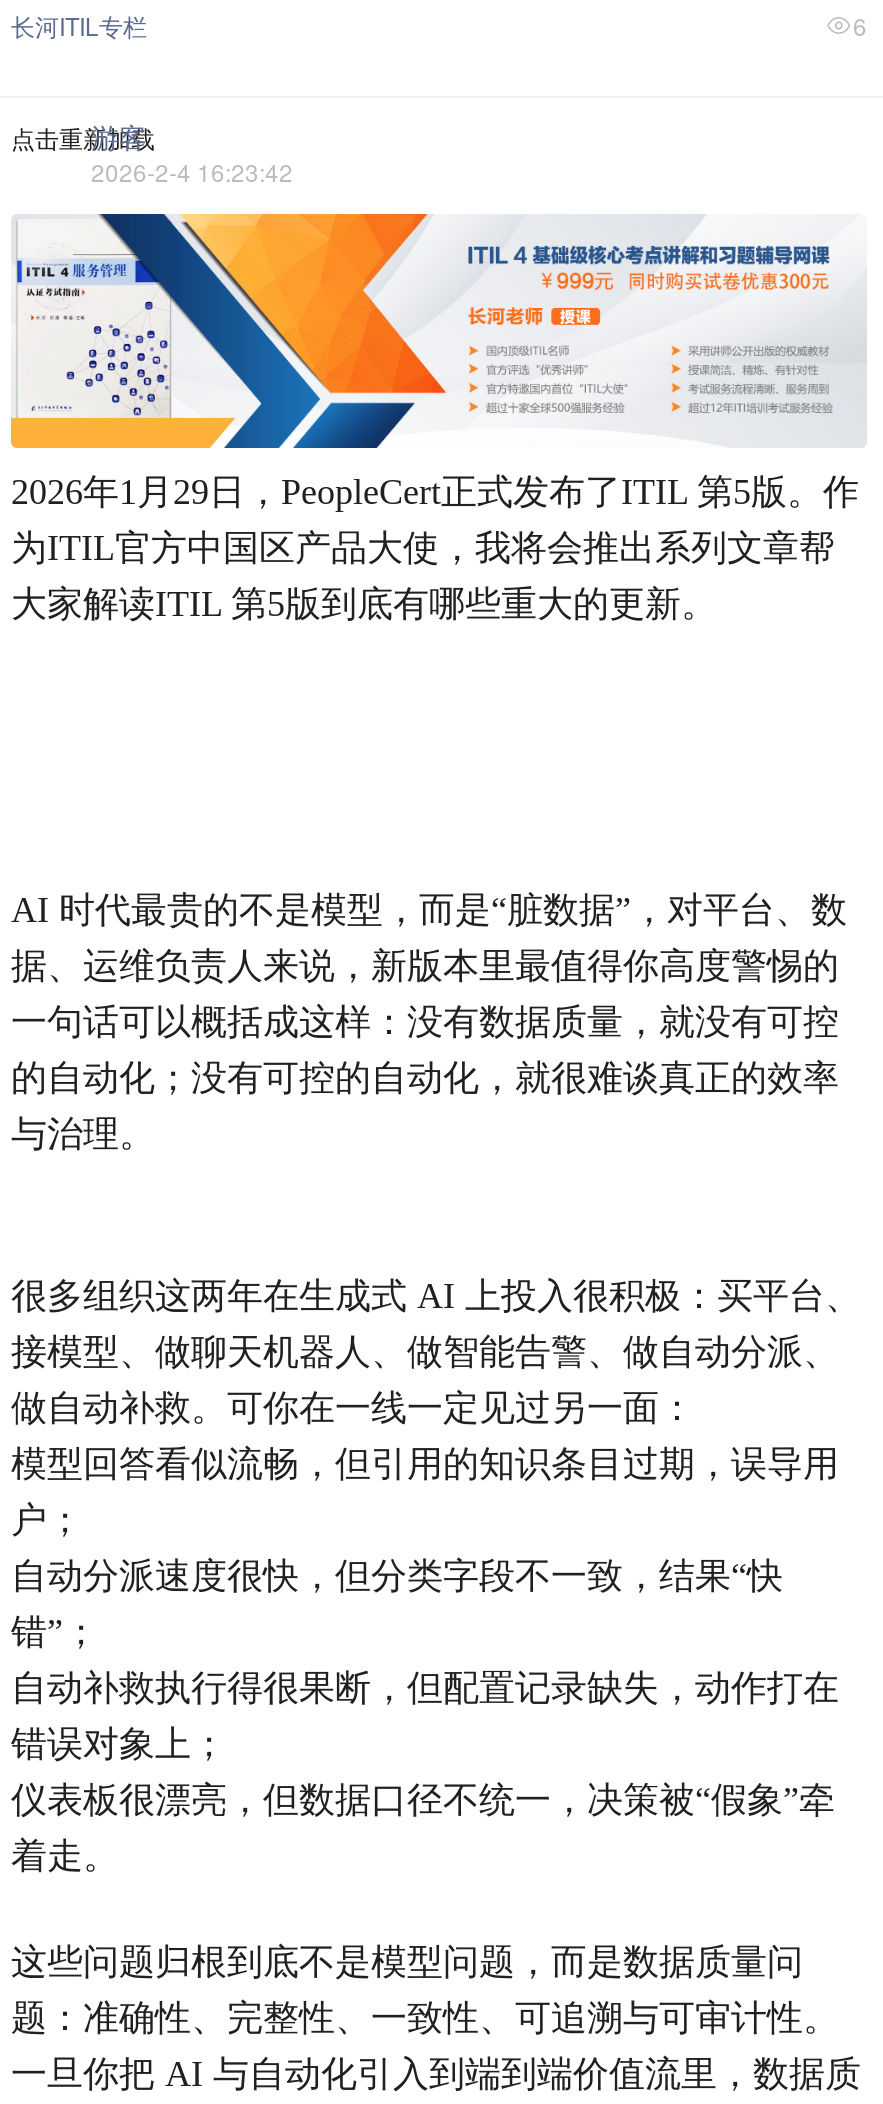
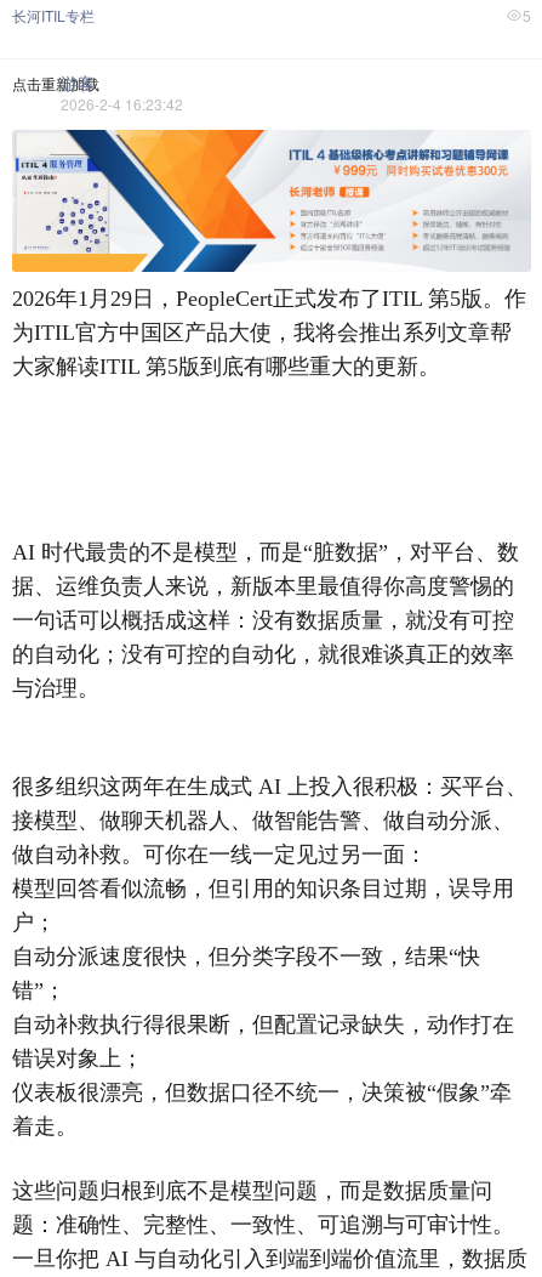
- 6
+ 5
